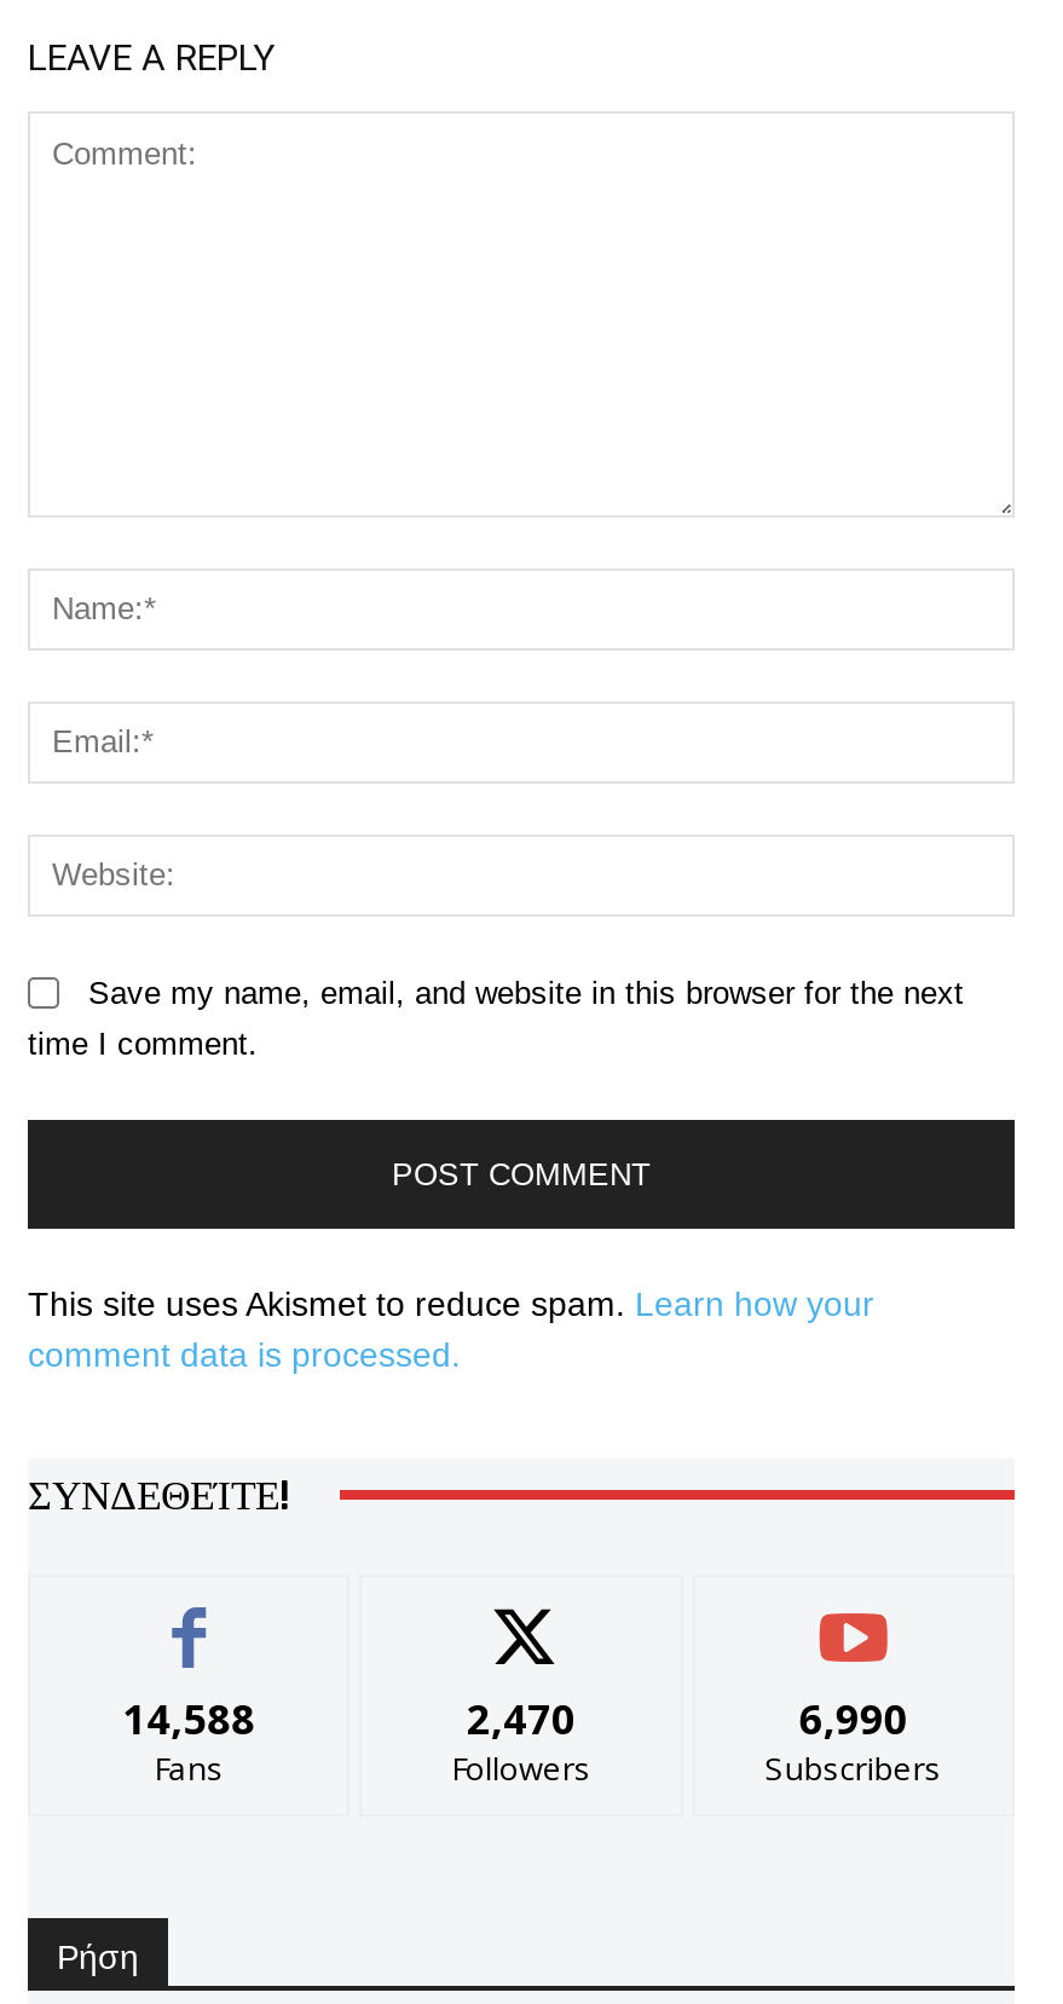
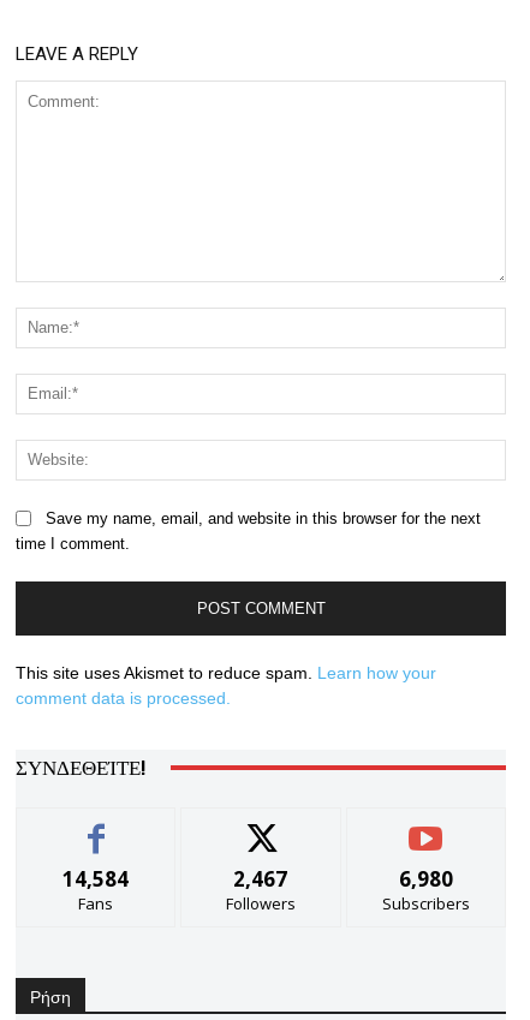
- 14,588
+ 14,584

- 2,470
+ 2,467

- 6,990
+ 6,980
